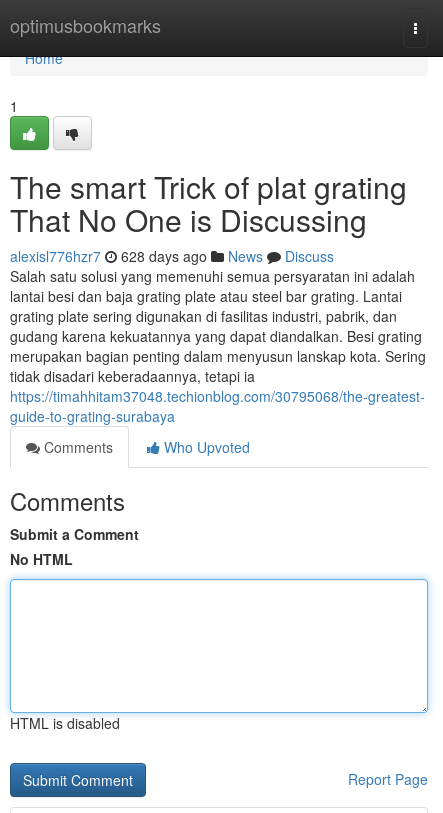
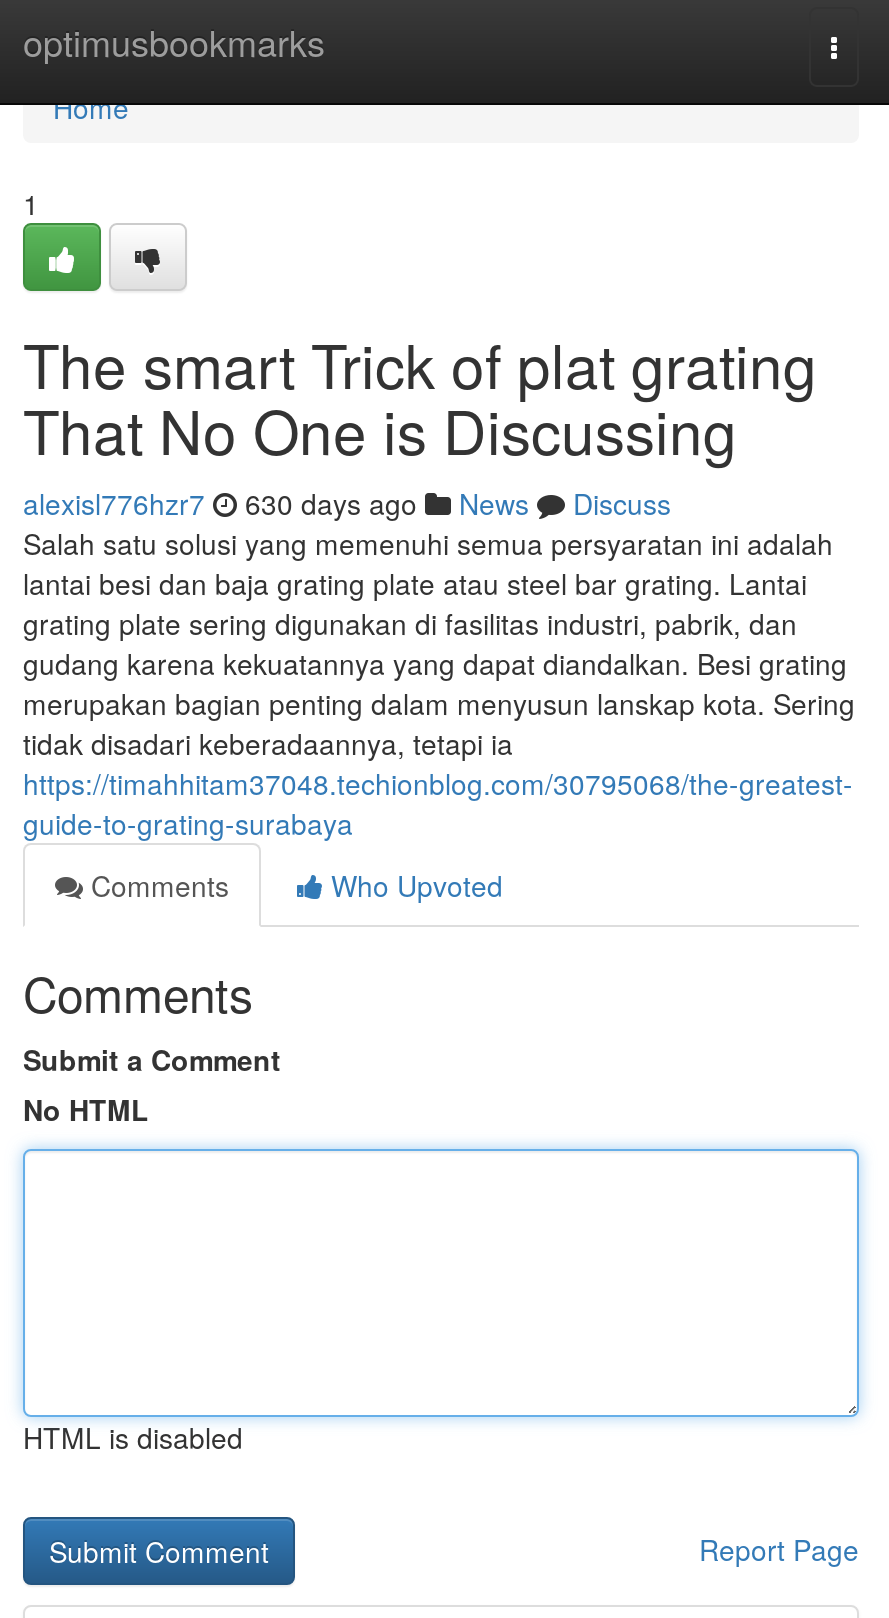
- alexisl776hzr7 628 days ago News Discuss
+ alexisl776hzr7 630 days ago News Discuss
